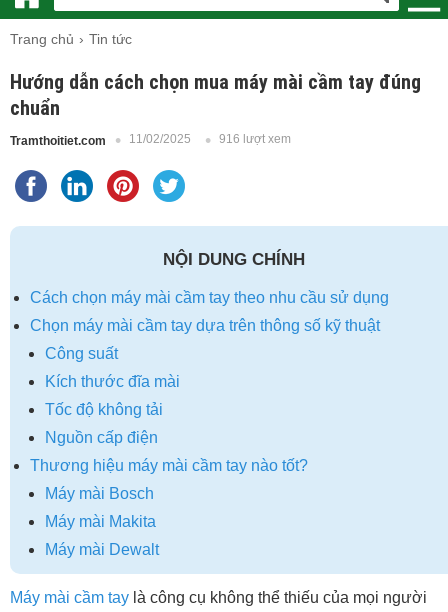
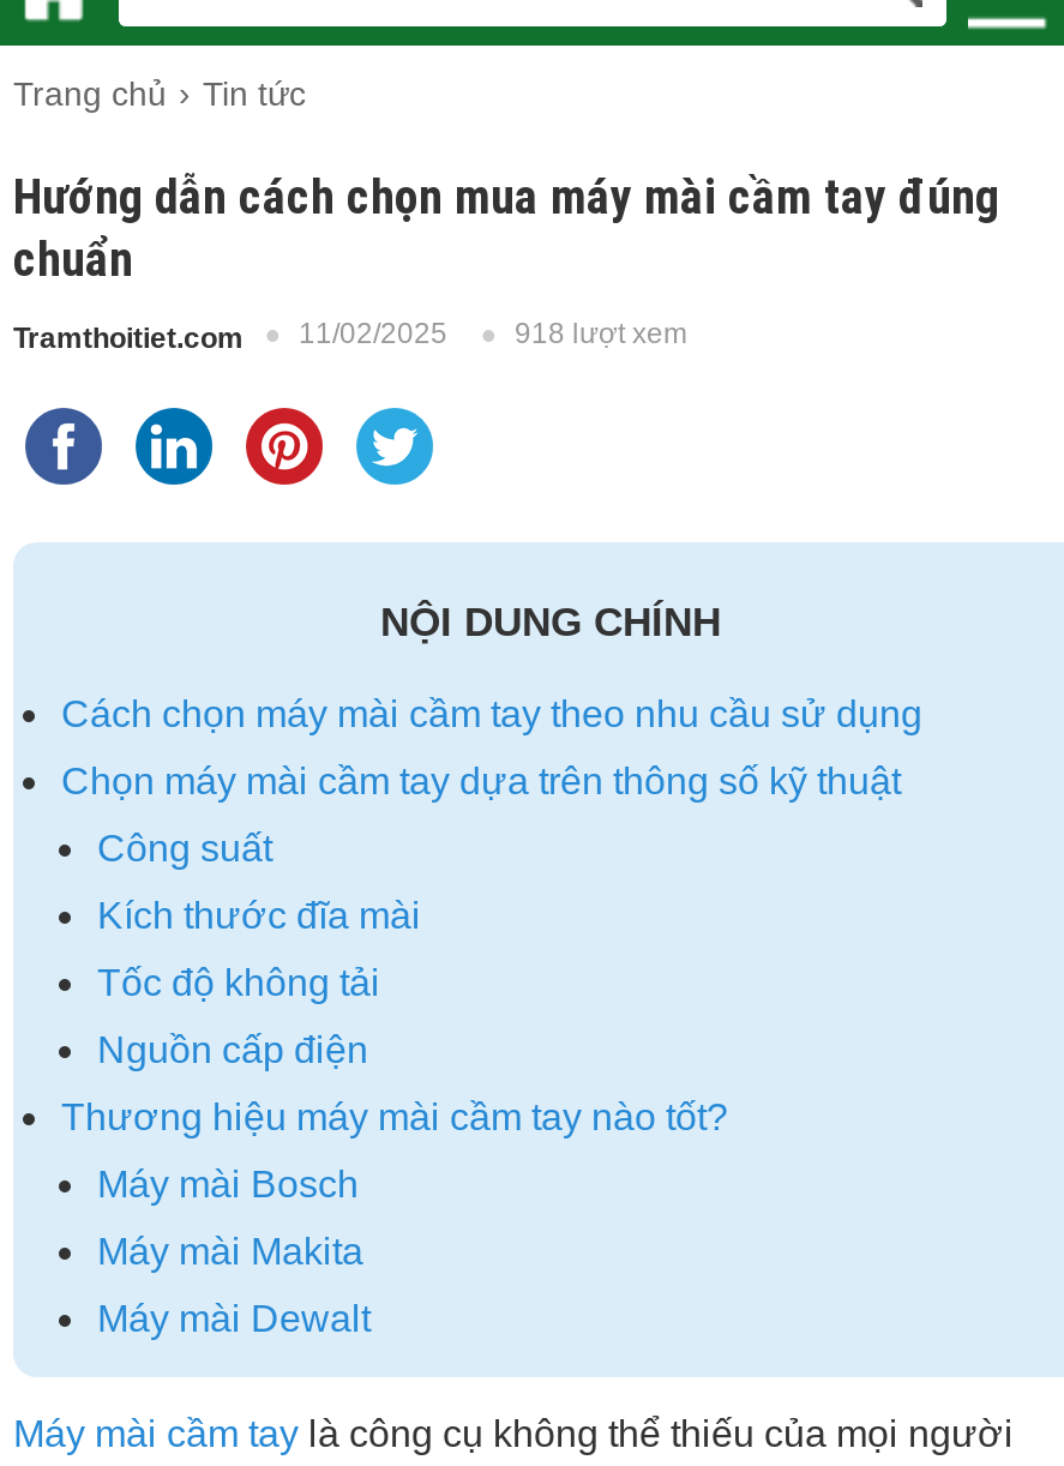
- Tramthoitiet.com 11/02/2025 916 lượt xem
+ Tramthoitiet.com 11/02/2025 918 lượt xem
